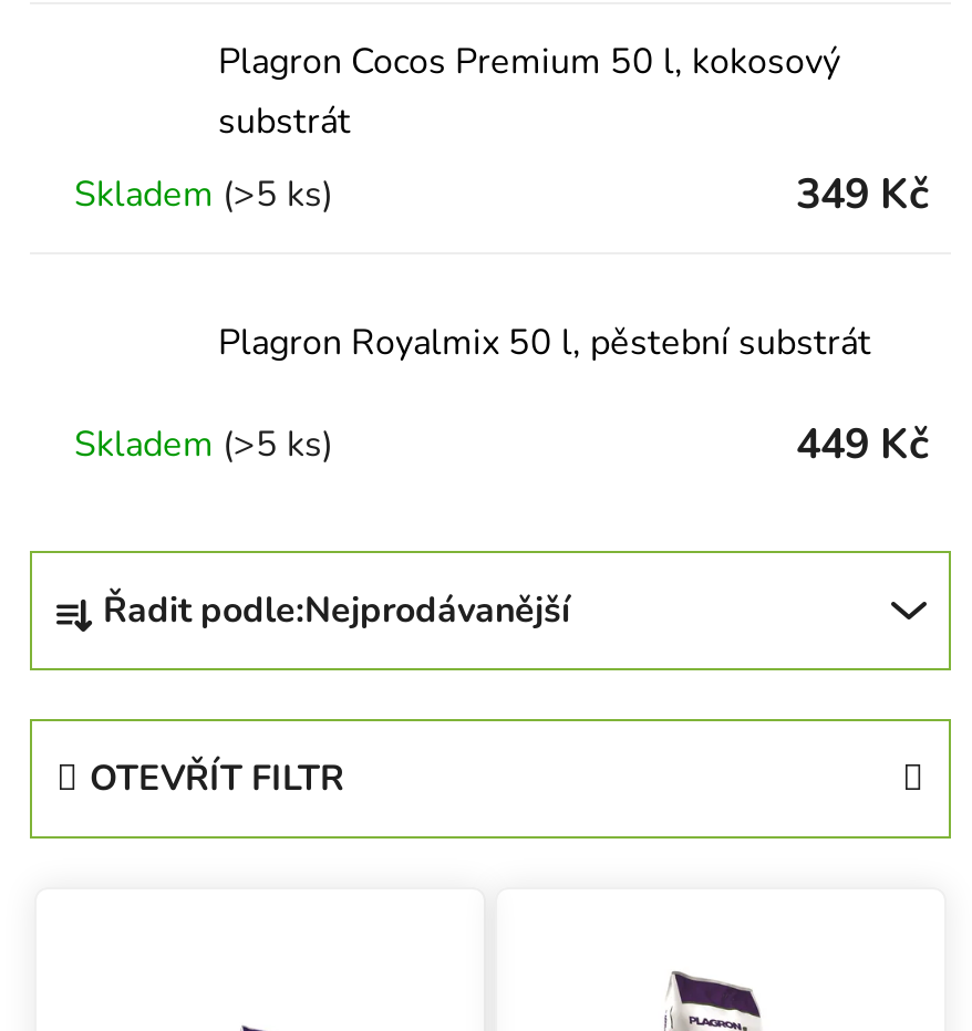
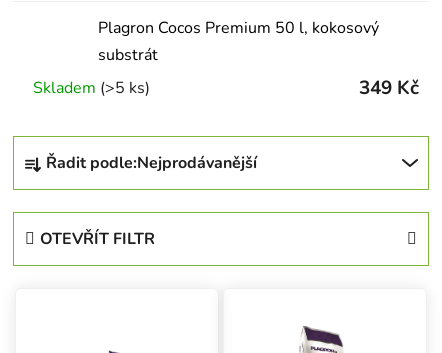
- Plagron Royalmix 50 l, pěstební substrát
- Skladem (>5 ks)
- 449 Kč
